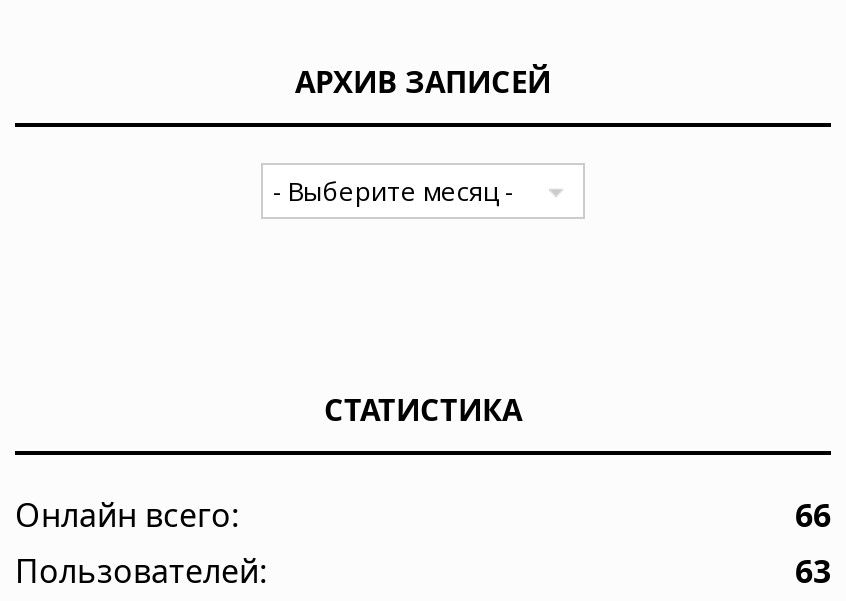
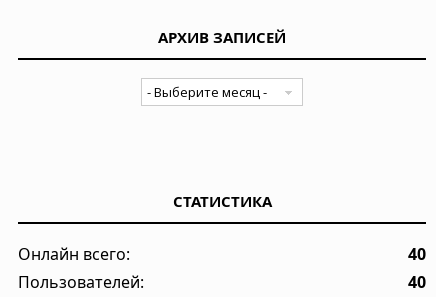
- 66
+ 40

- 63
+ 40
